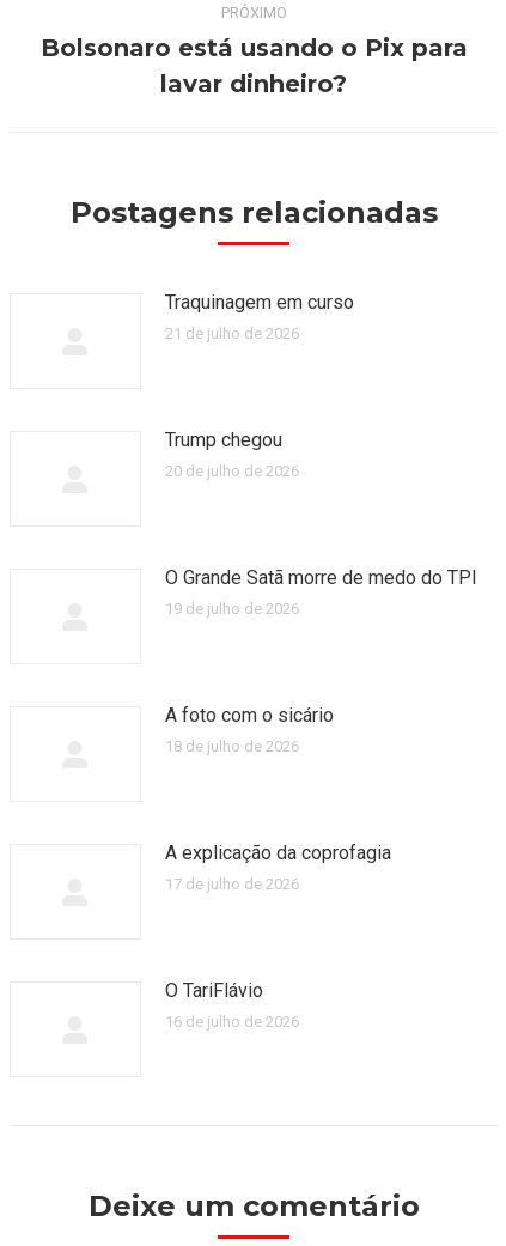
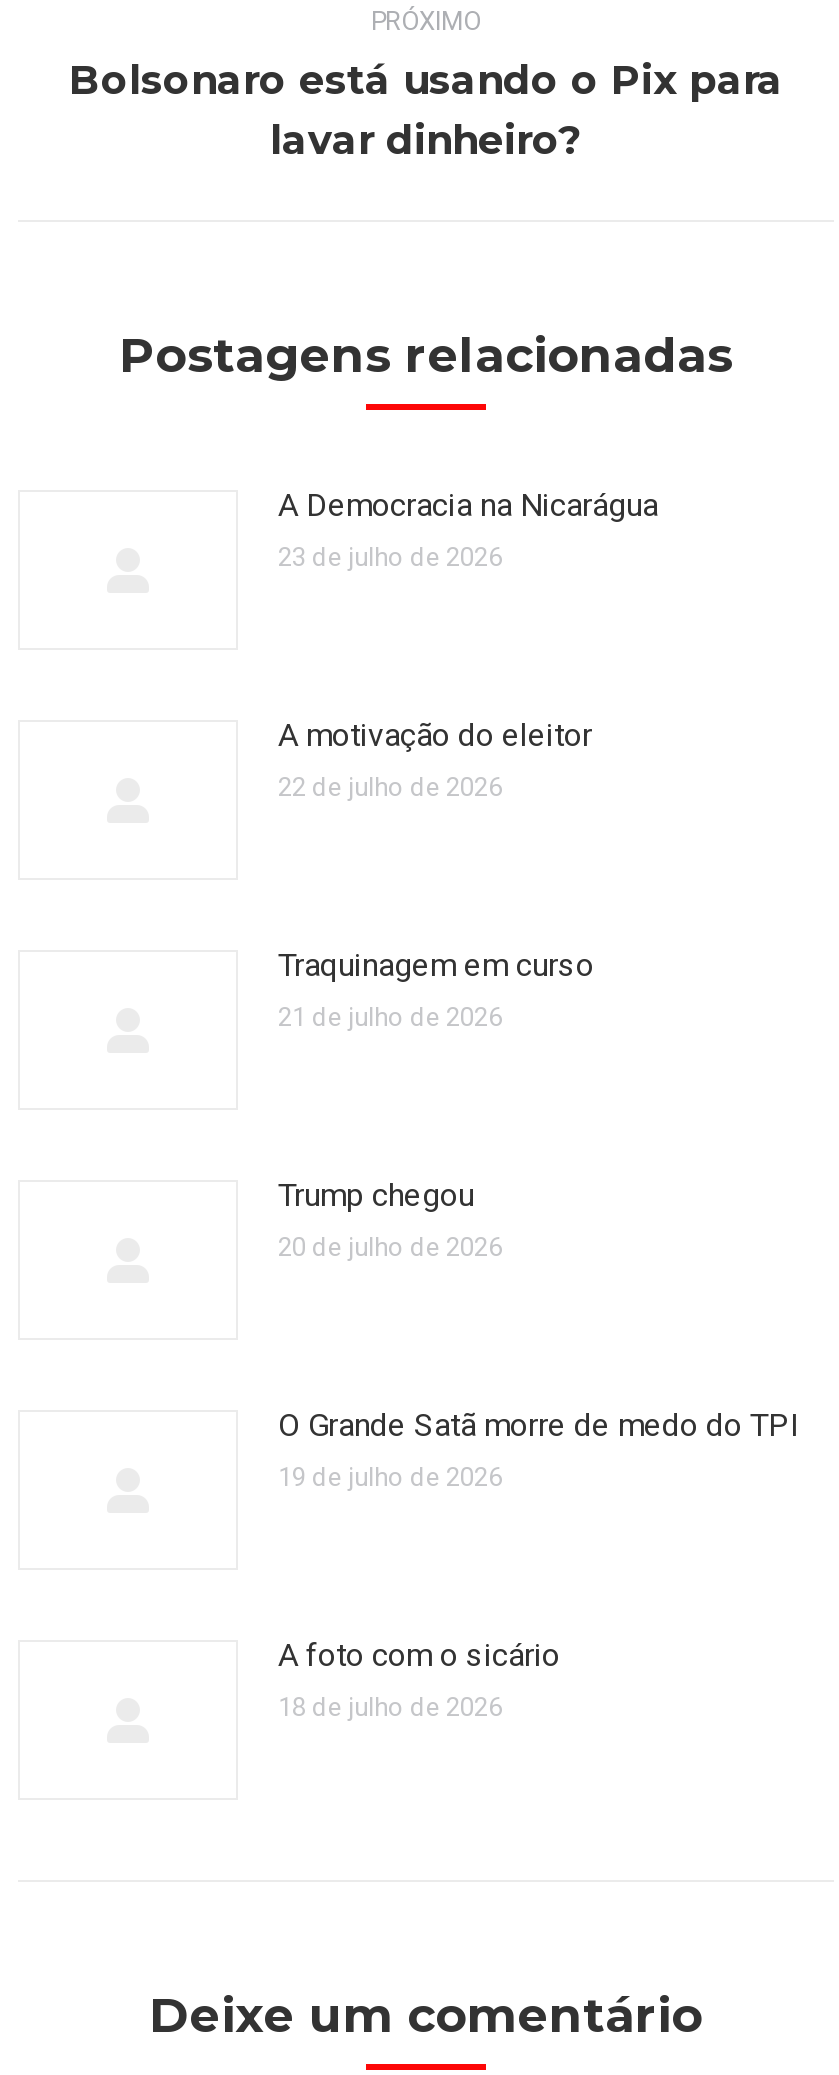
+ A Democracia na Nicarágua
+ 23 de julho de 2026

+ A motivação do eleitor
+ 22 de julho de 2026

moved down: Traquinagem em curso | 21 de julho de 2026 | Trump chegou | 20 de julho de 2026 | O Grande Satã morre de medo do TPI | 19 de julho de 2026 | A foto com o sicário | 18 de julho de 2026

- A explicação da coprofagia
- 17 de julho de 2026

- O TariFlávio
- 16 de julho de 2026
